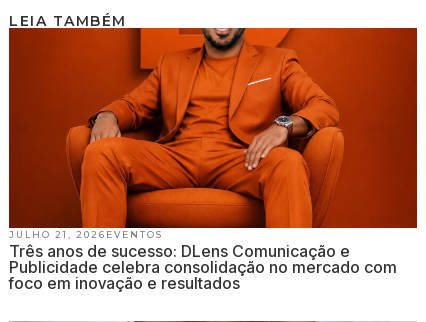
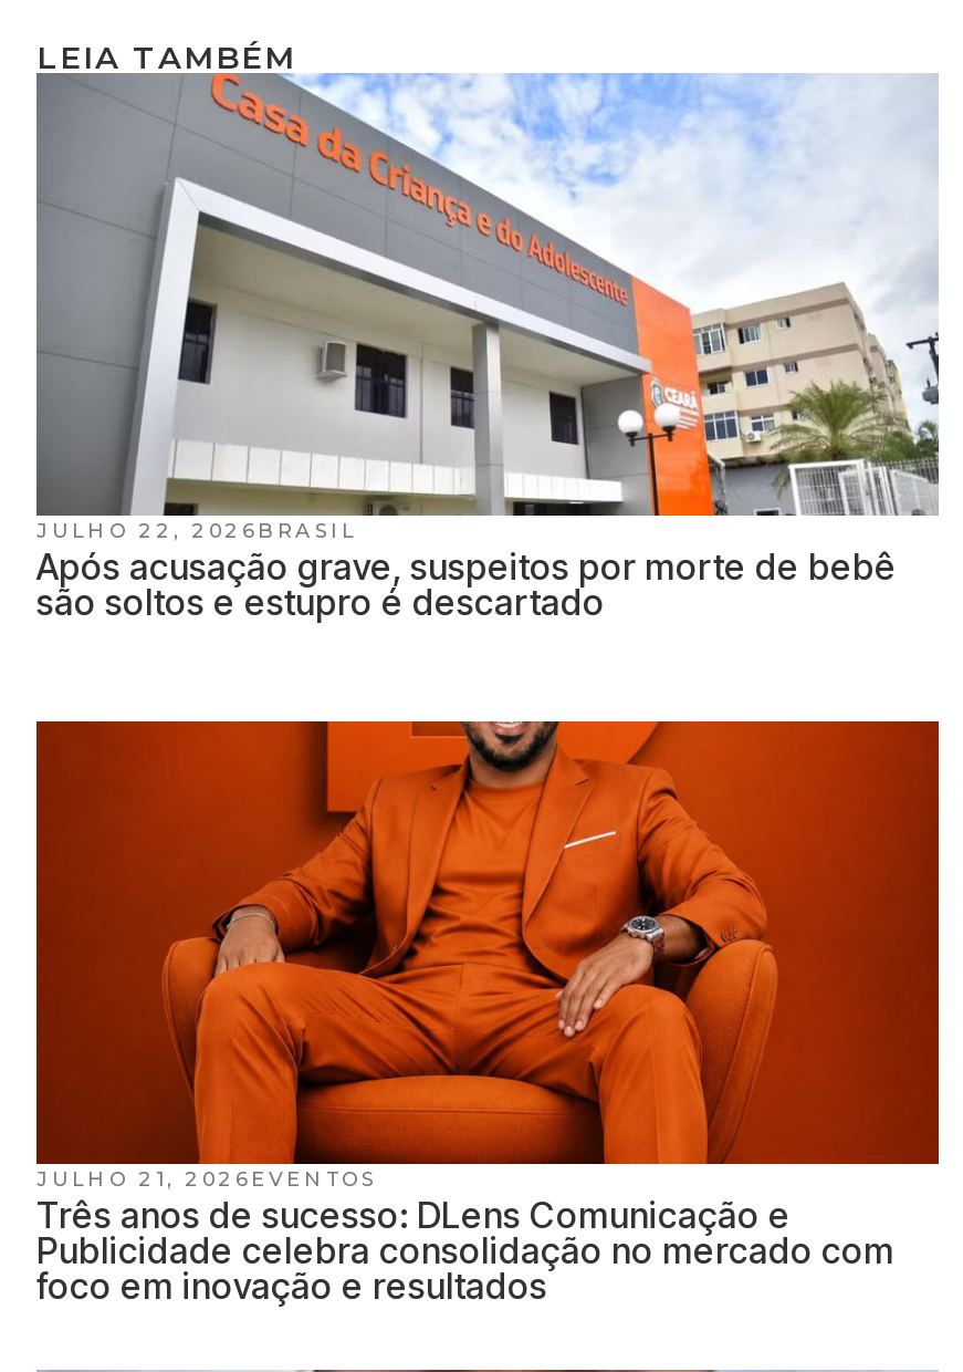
+ [image]
+ JULHO 22, 2026 BRASIL
+ Após acusação grave, suspeitos por morte de bebê
+ são soltos e estupro é descartado
